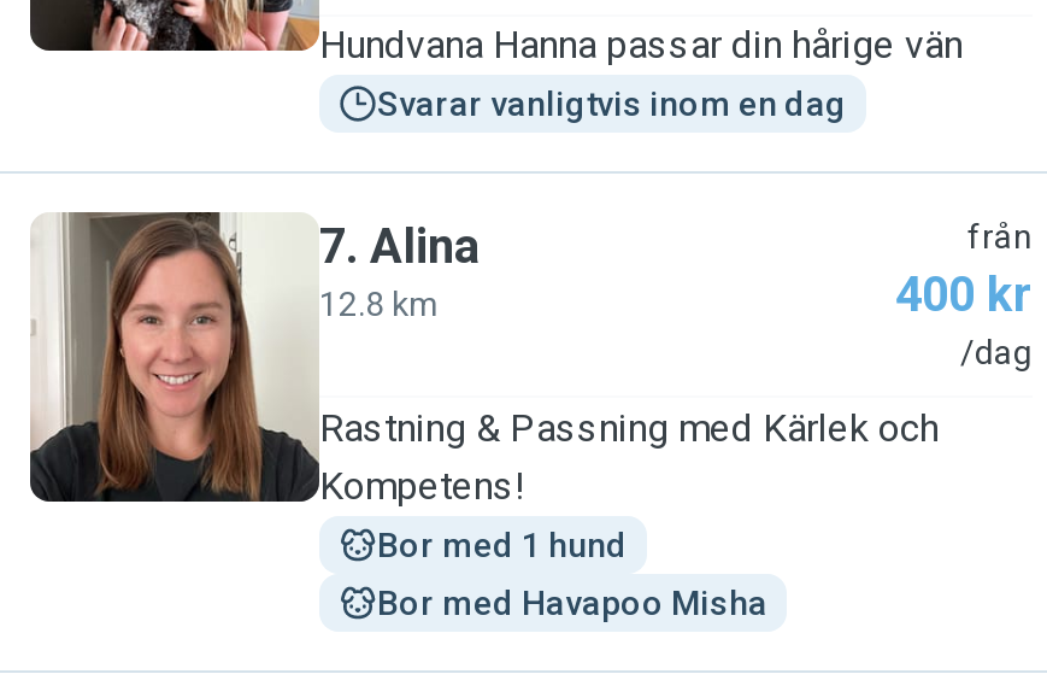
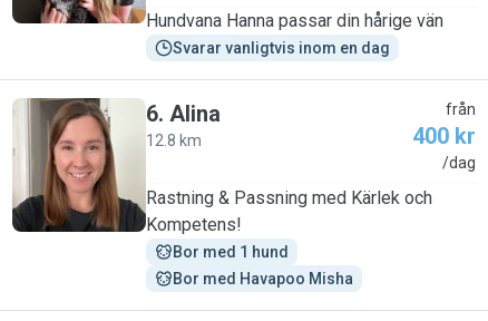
- 7. Alina
+ 6. Alina
